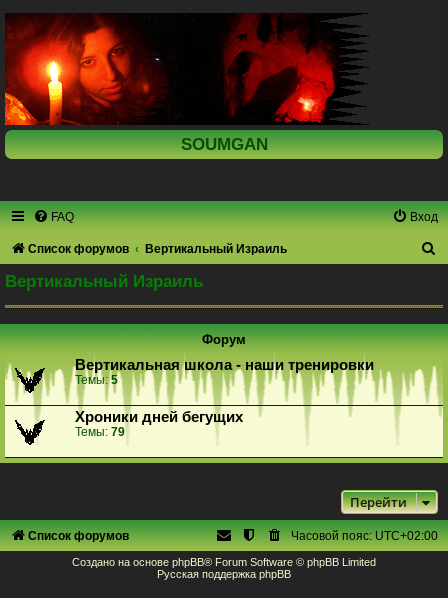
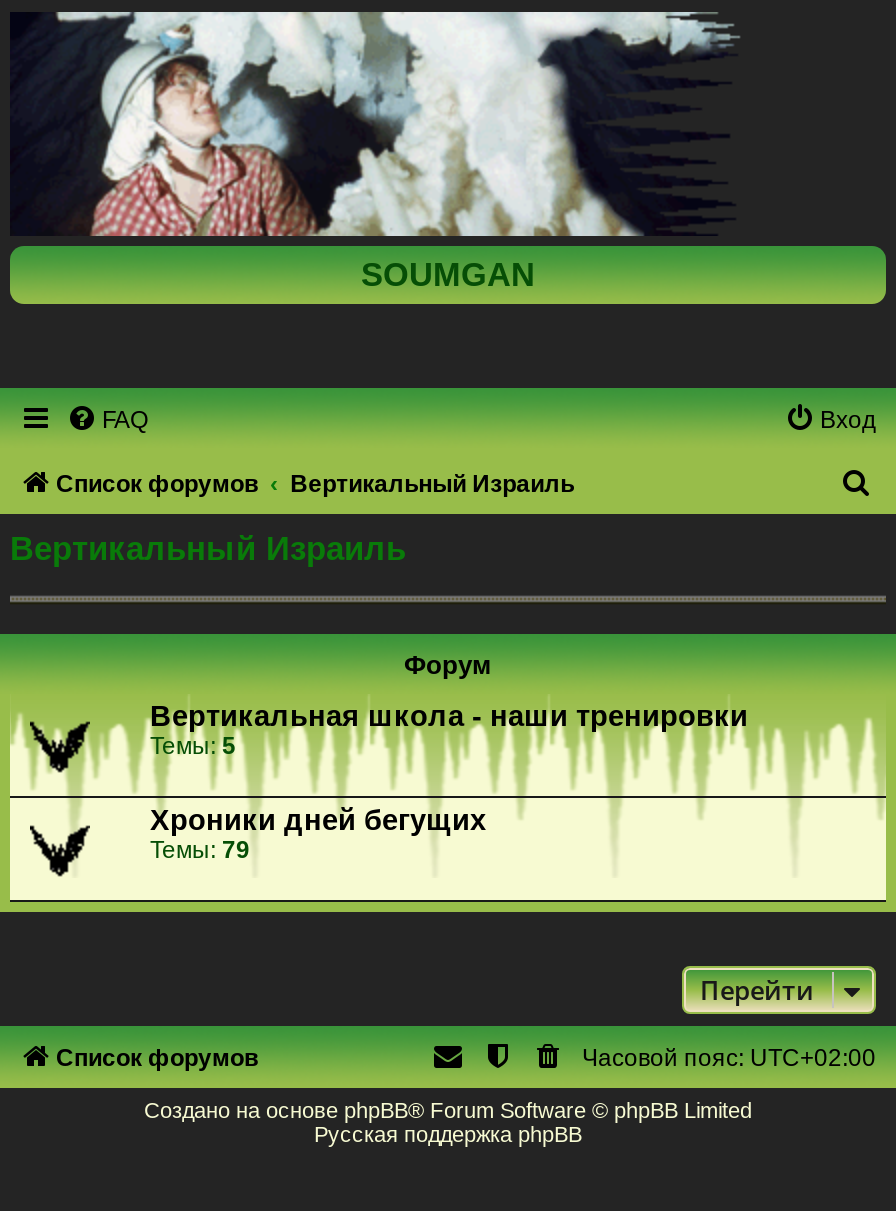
- [image]
+ [image]
